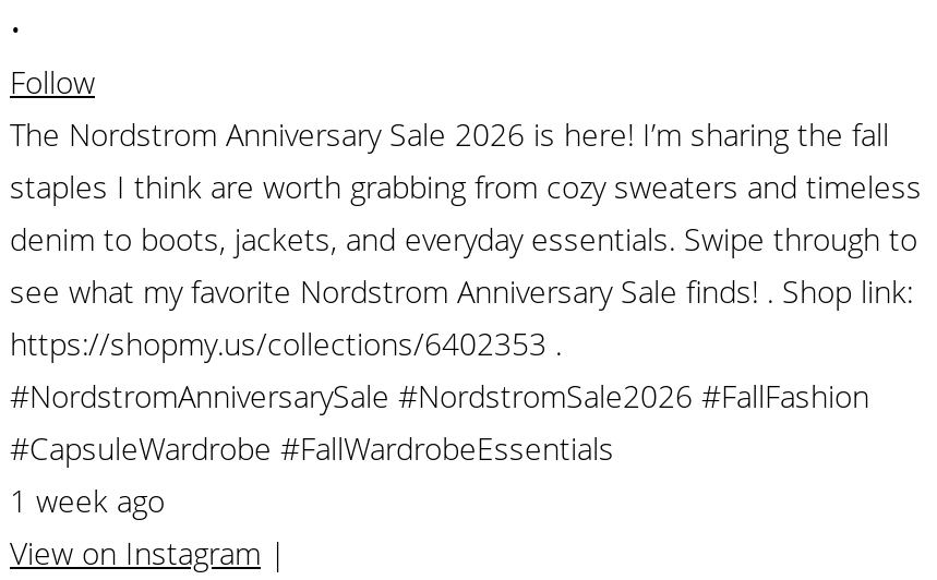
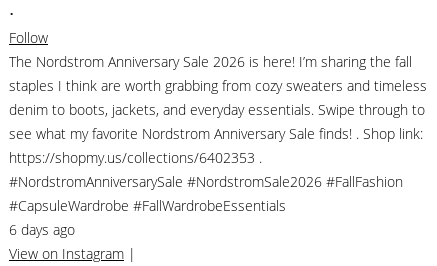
- 1 week ago
+ 6 days ago
